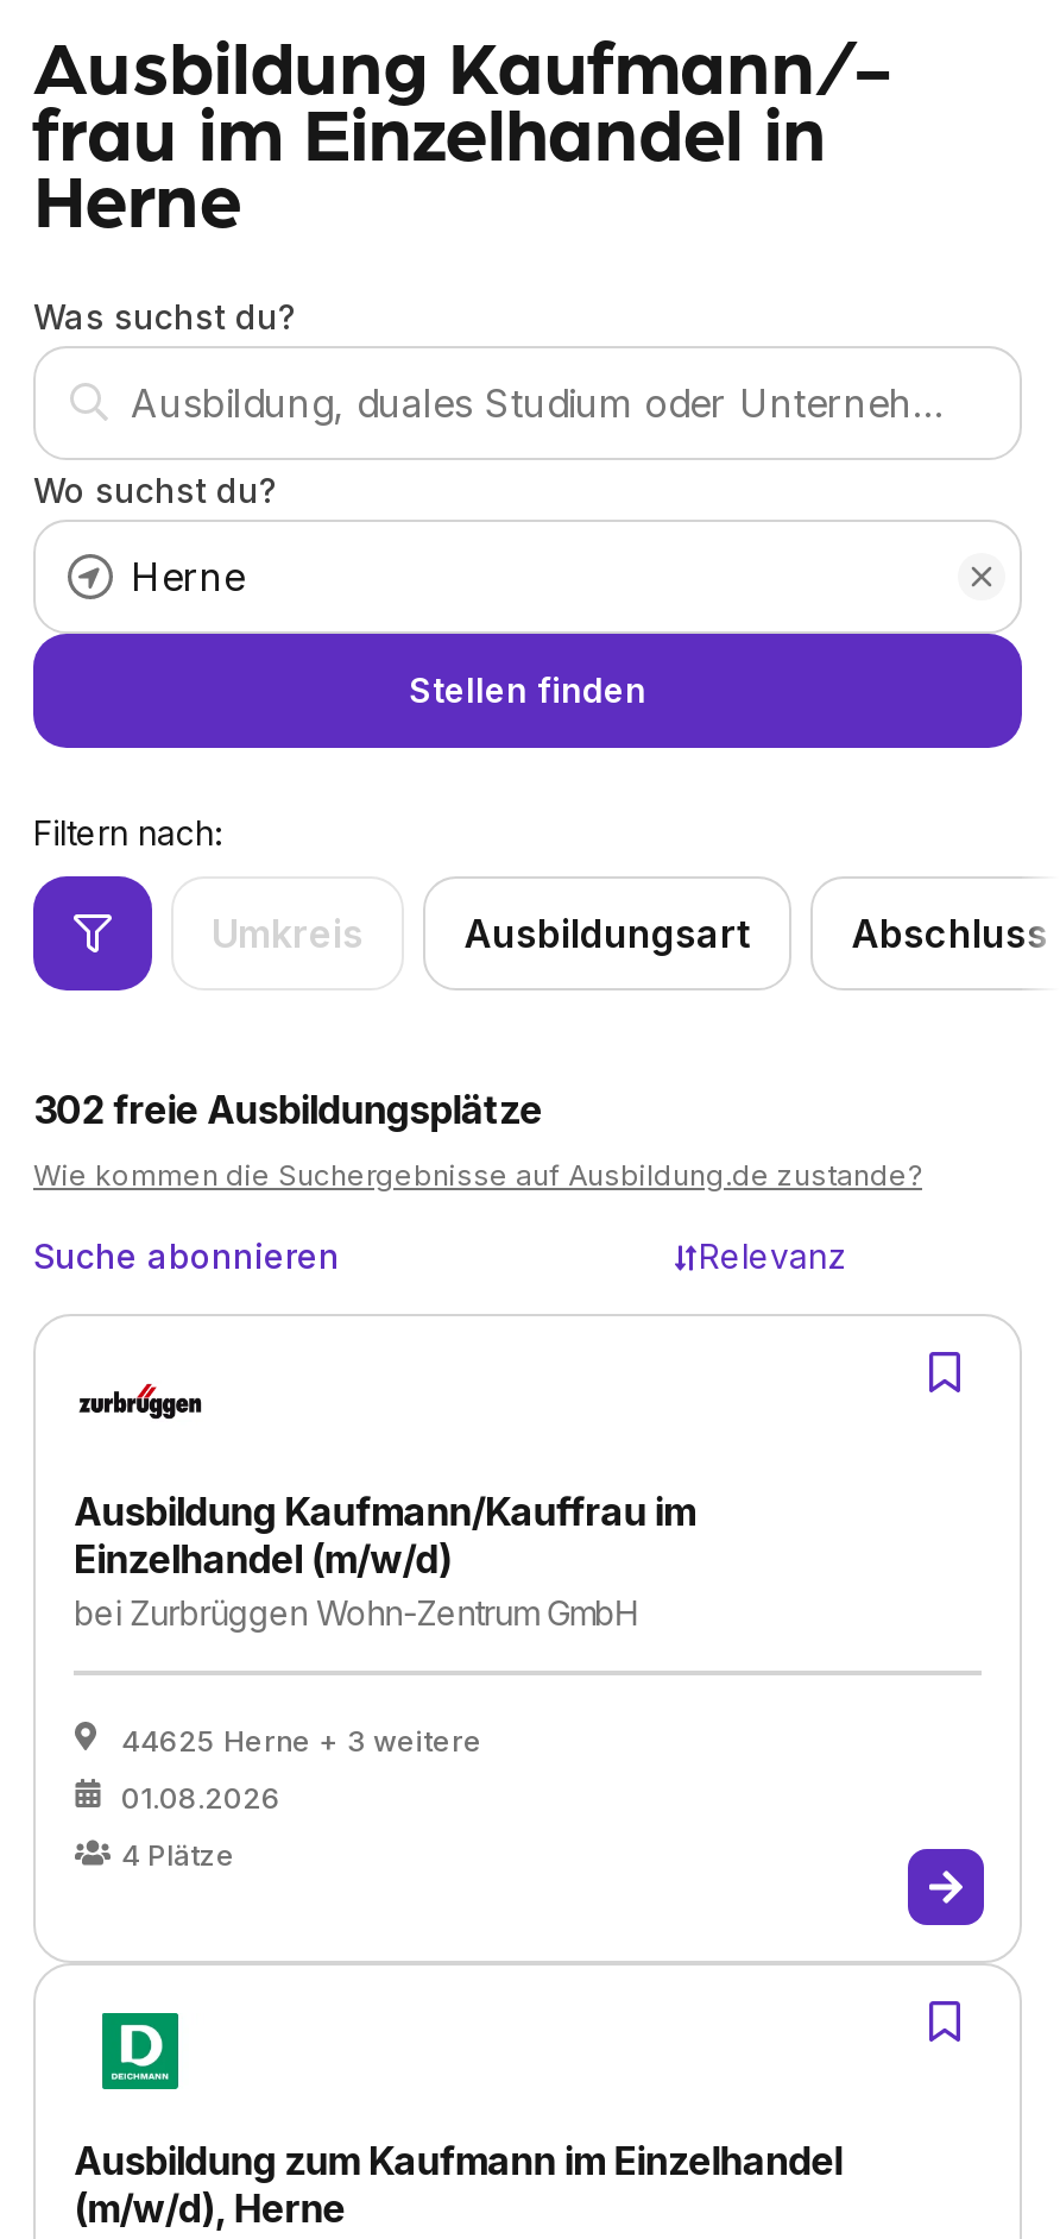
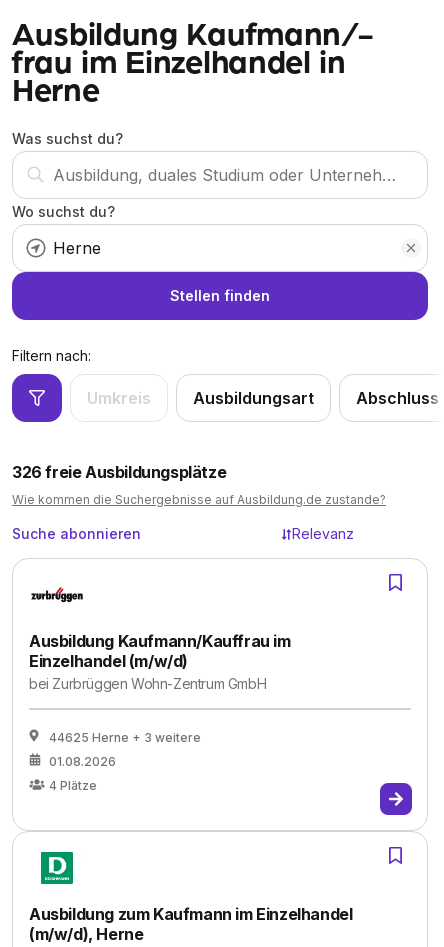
- 302 freie Ausbildungsplätze
+ 326 freie Ausbildungsplätze
